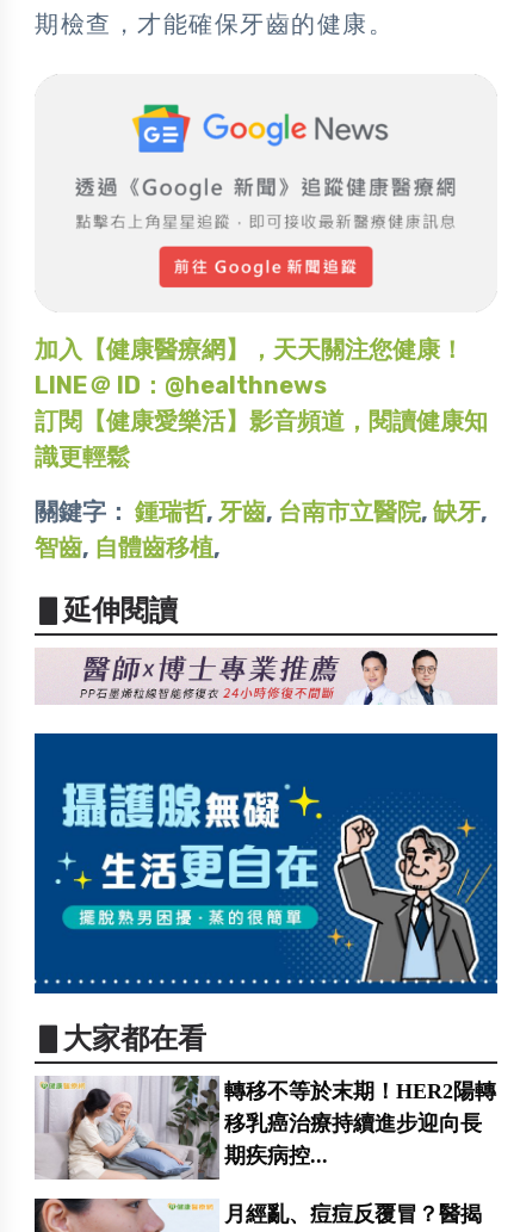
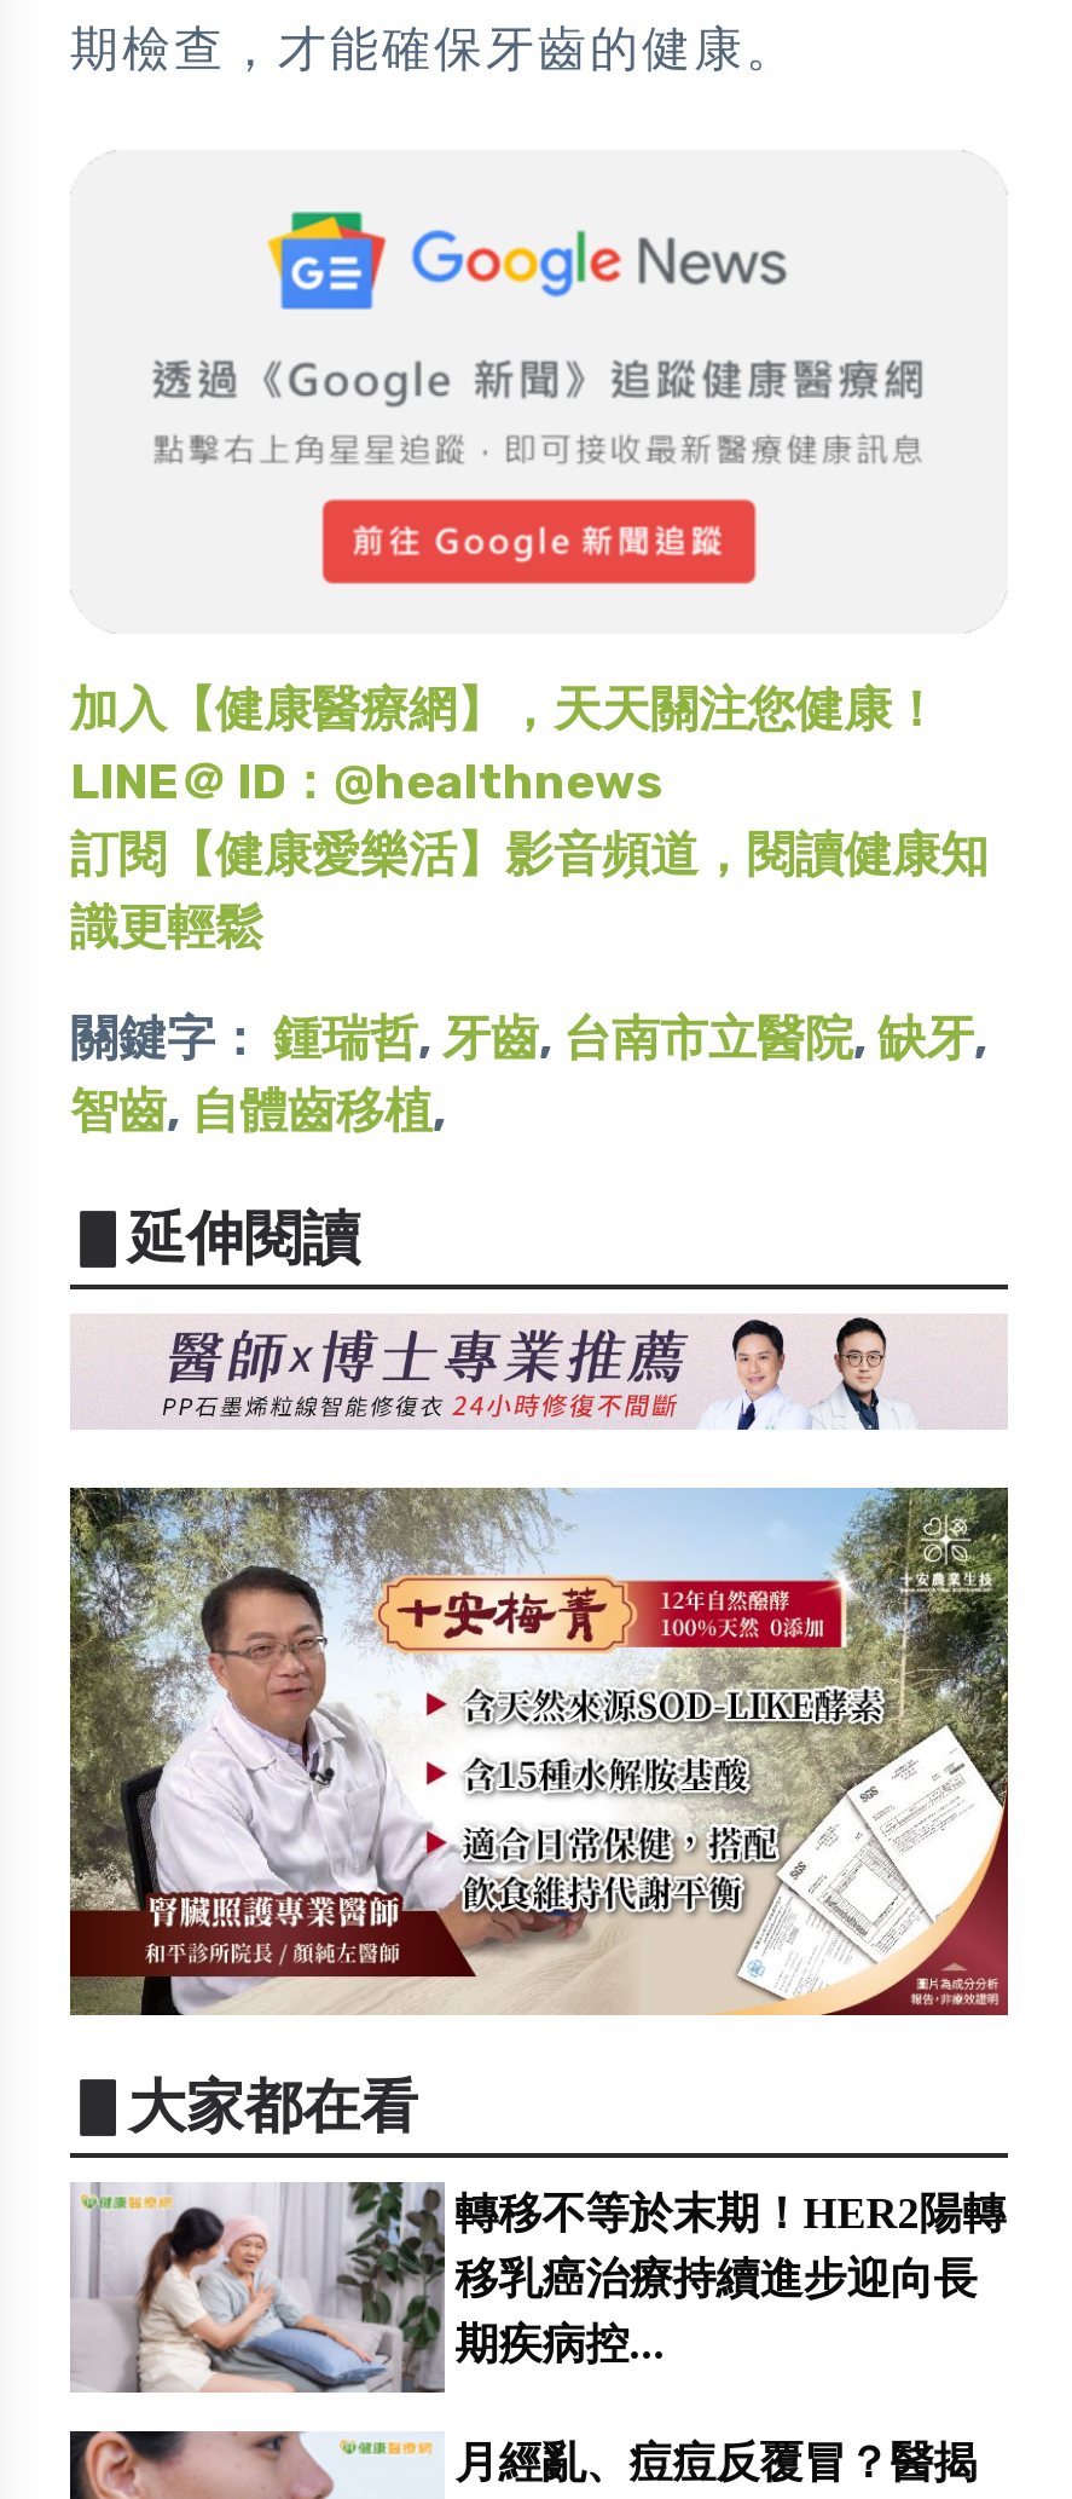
- [image]
+ [image]
